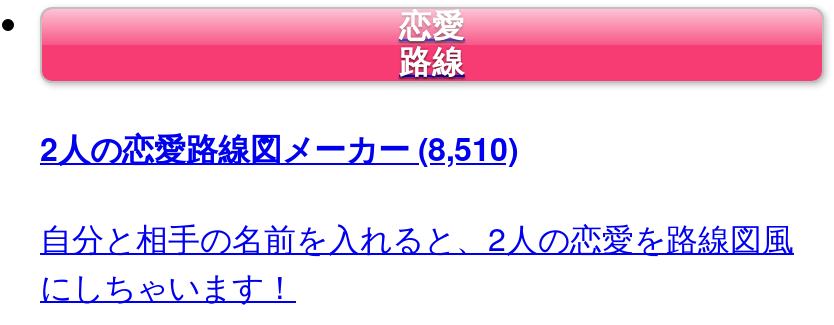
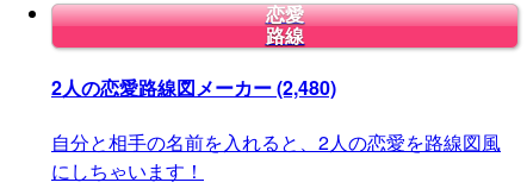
- 2人の恋愛路線図メーカー(8,510)
+ 2人の恋愛路線図メーカー(2,480)
